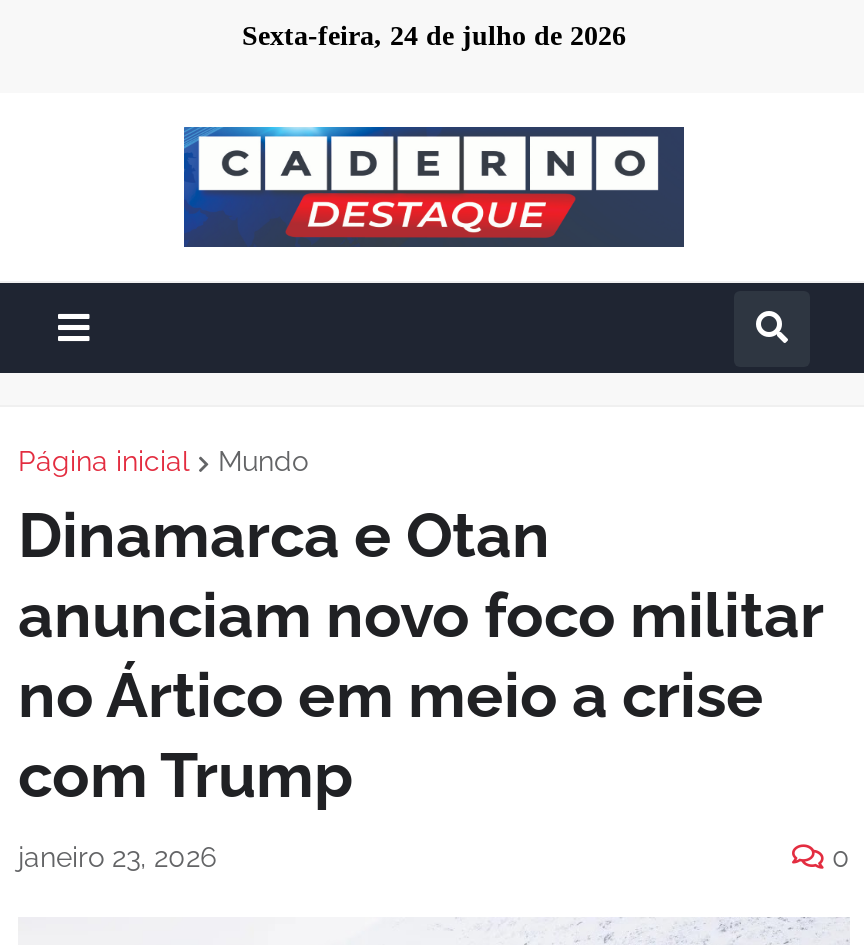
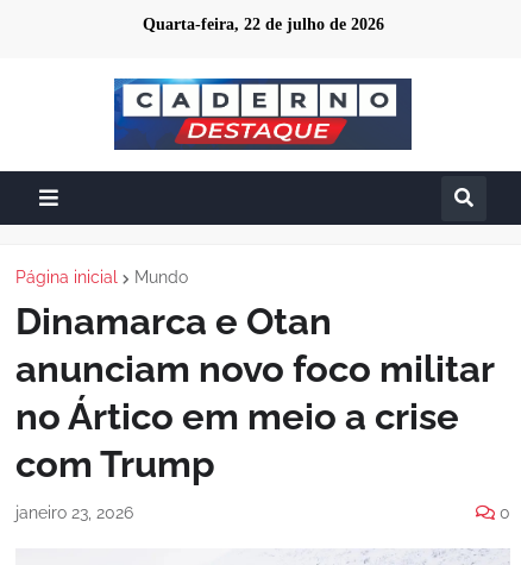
- Sexta-feira, 24 de julho de 2026
+ Quarta-feira, 22 de julho de 2026
